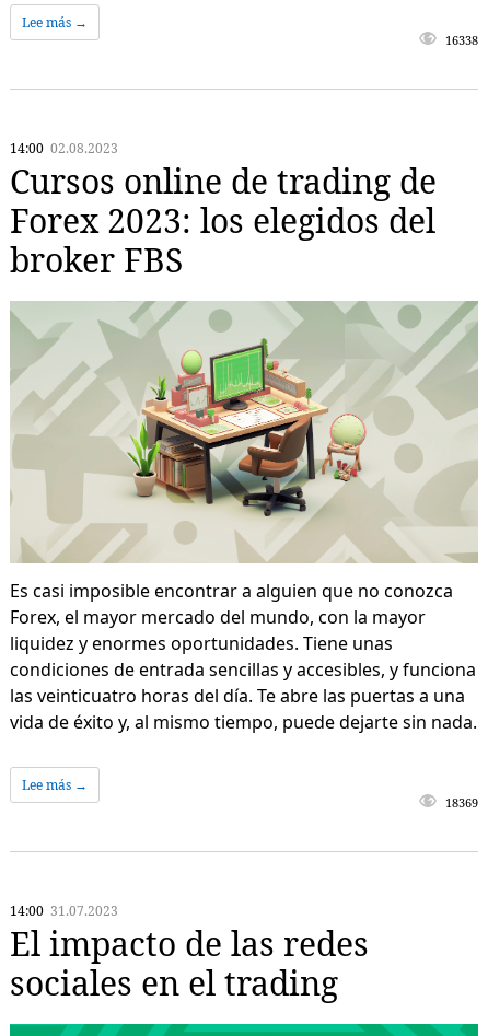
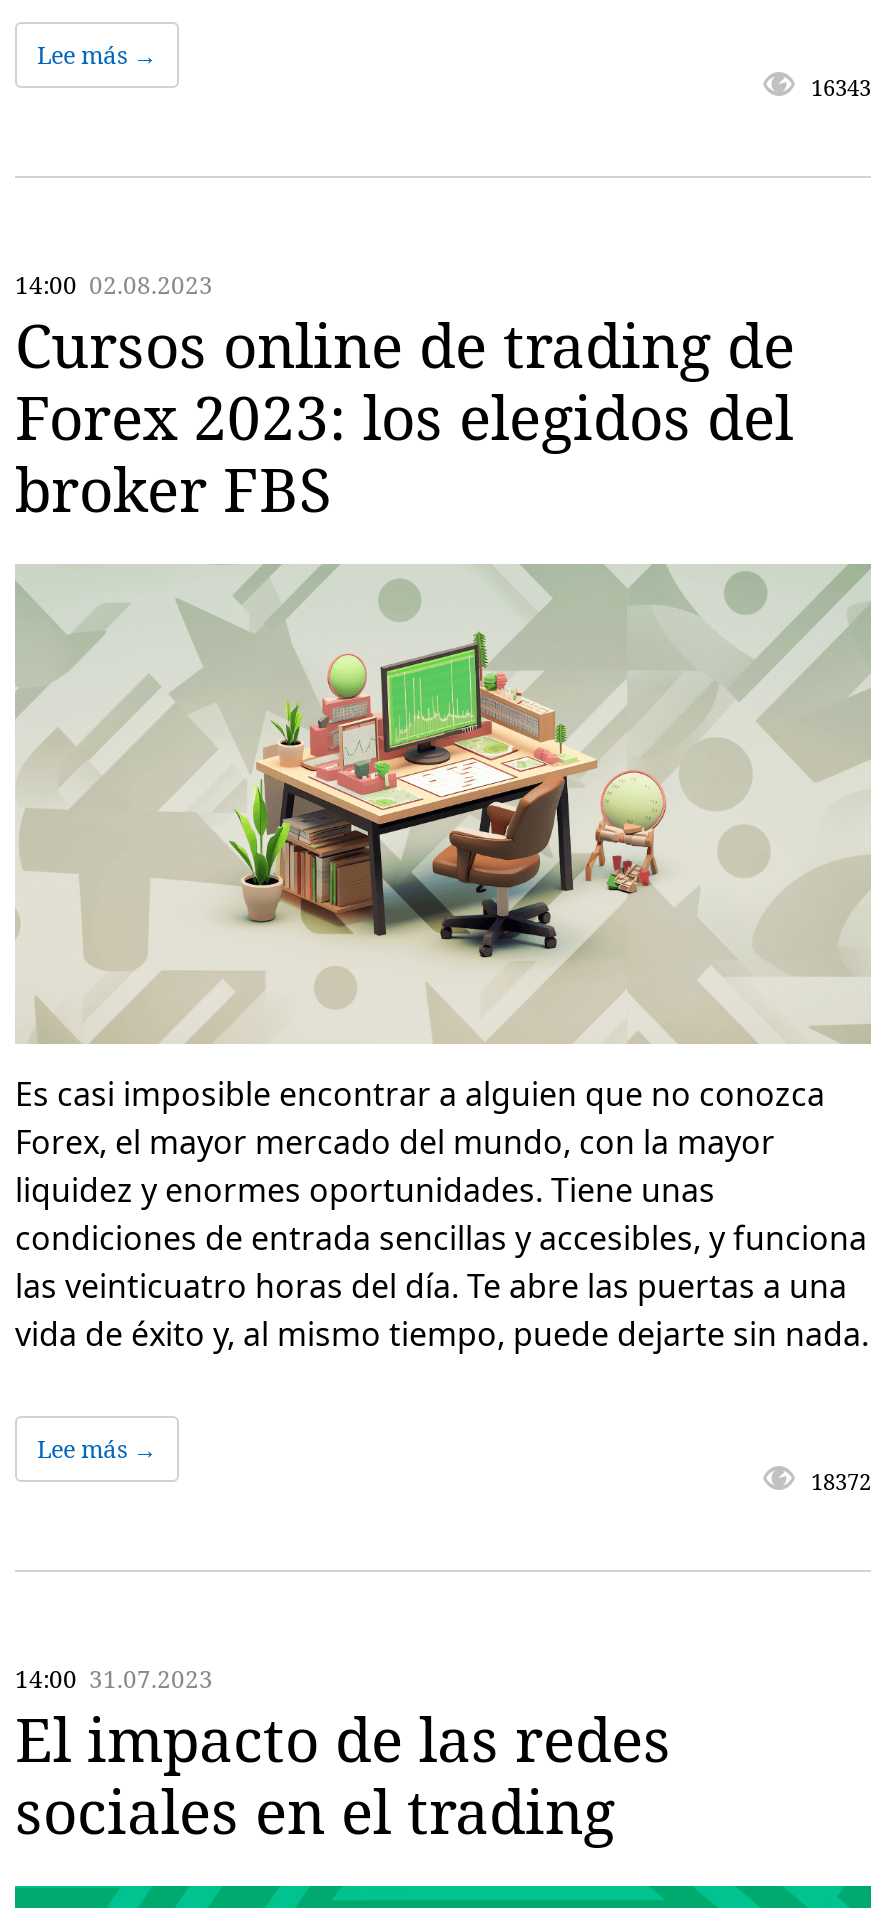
- 16338
+ 16343

- 18369
+ 18372
